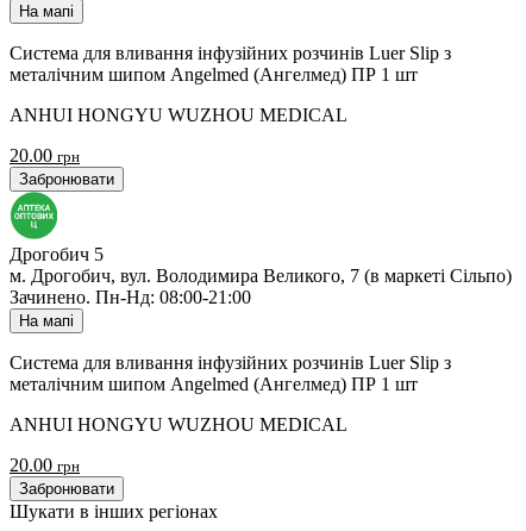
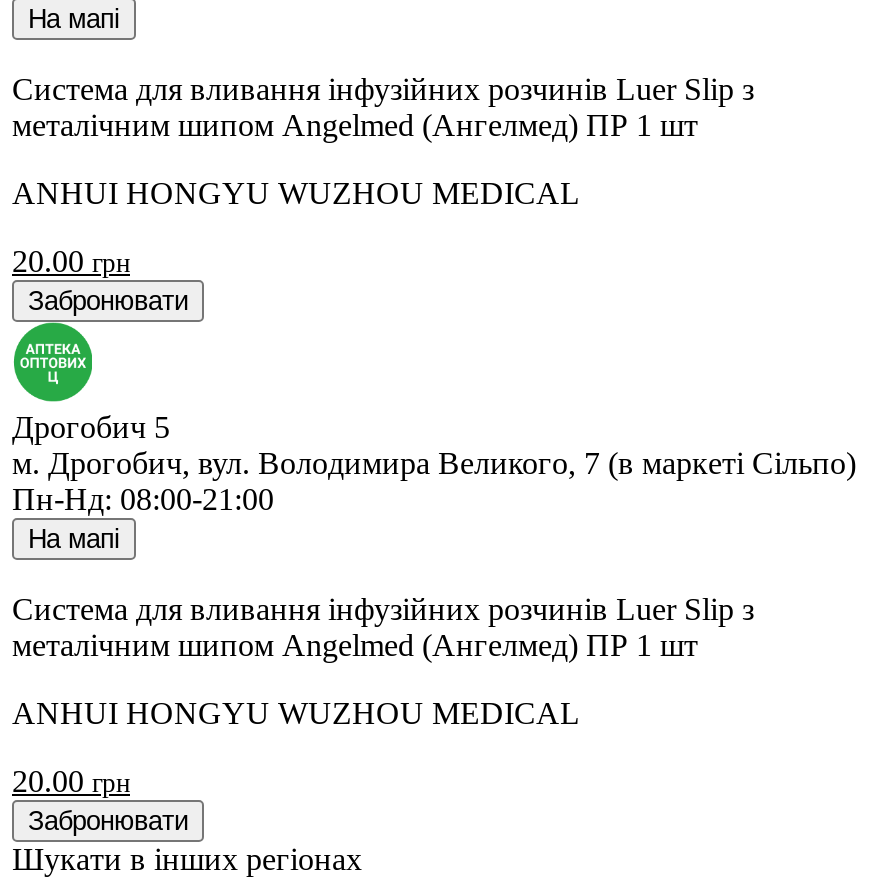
- Зачинено. Пн-Нд: 08:00-21:00
+ Пн-Нд: 08:00-21:00
